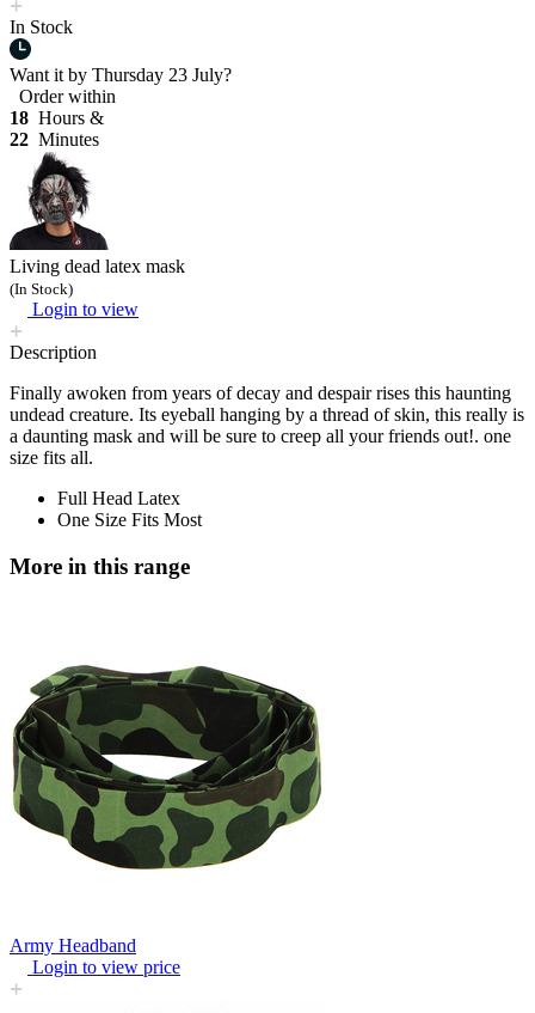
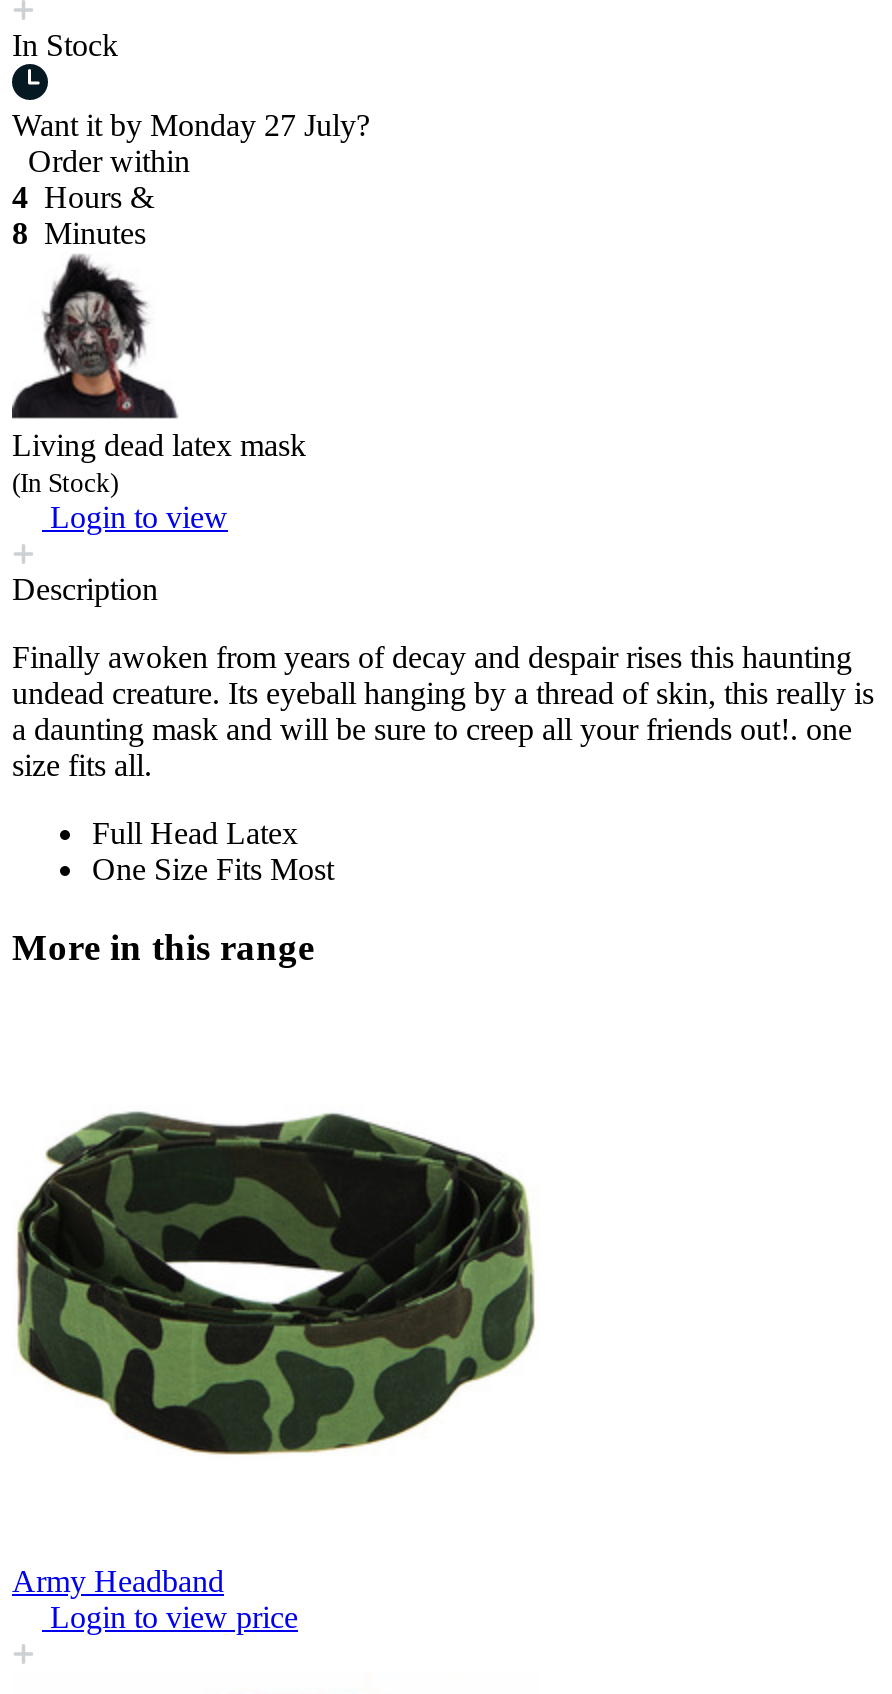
- Want it by Thursday 23 July?
+ Want it by Monday 27 July?

- 18 Hours &
+ 4 Hours &

- 22 Minutes
+ 8 Minutes
